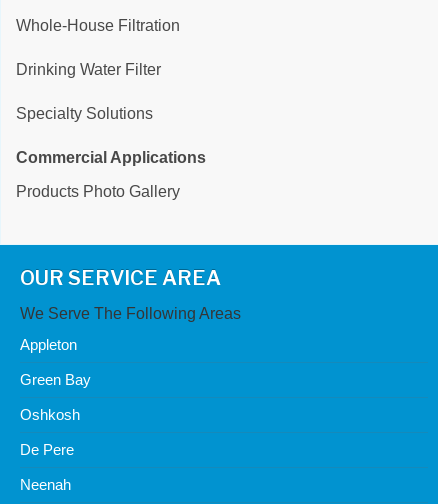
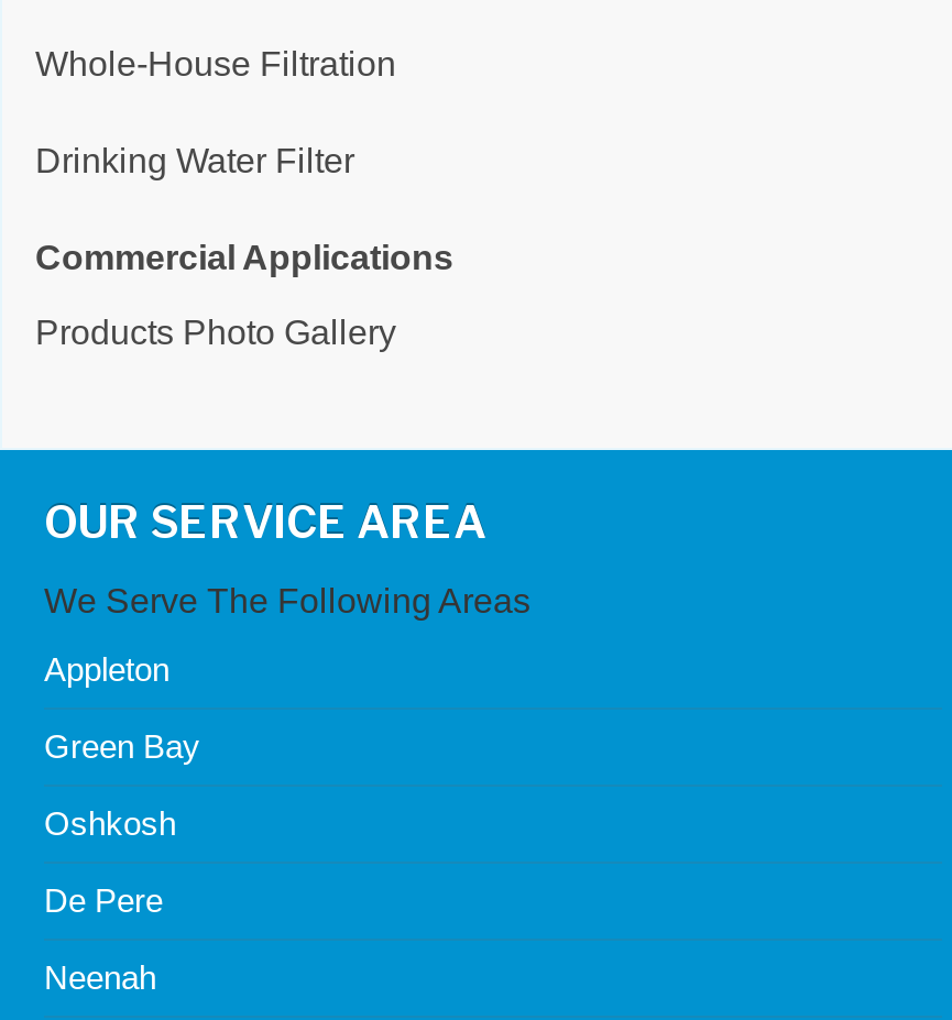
- Specialty Solutions
